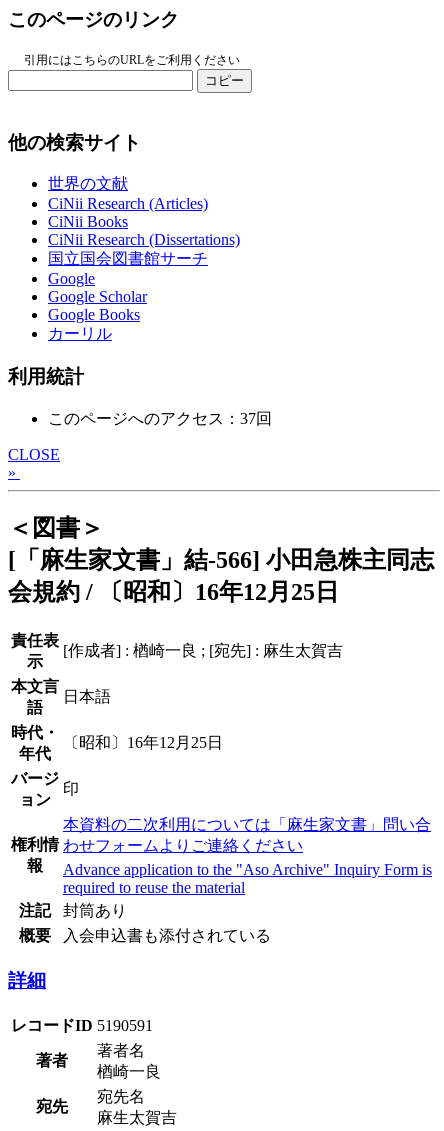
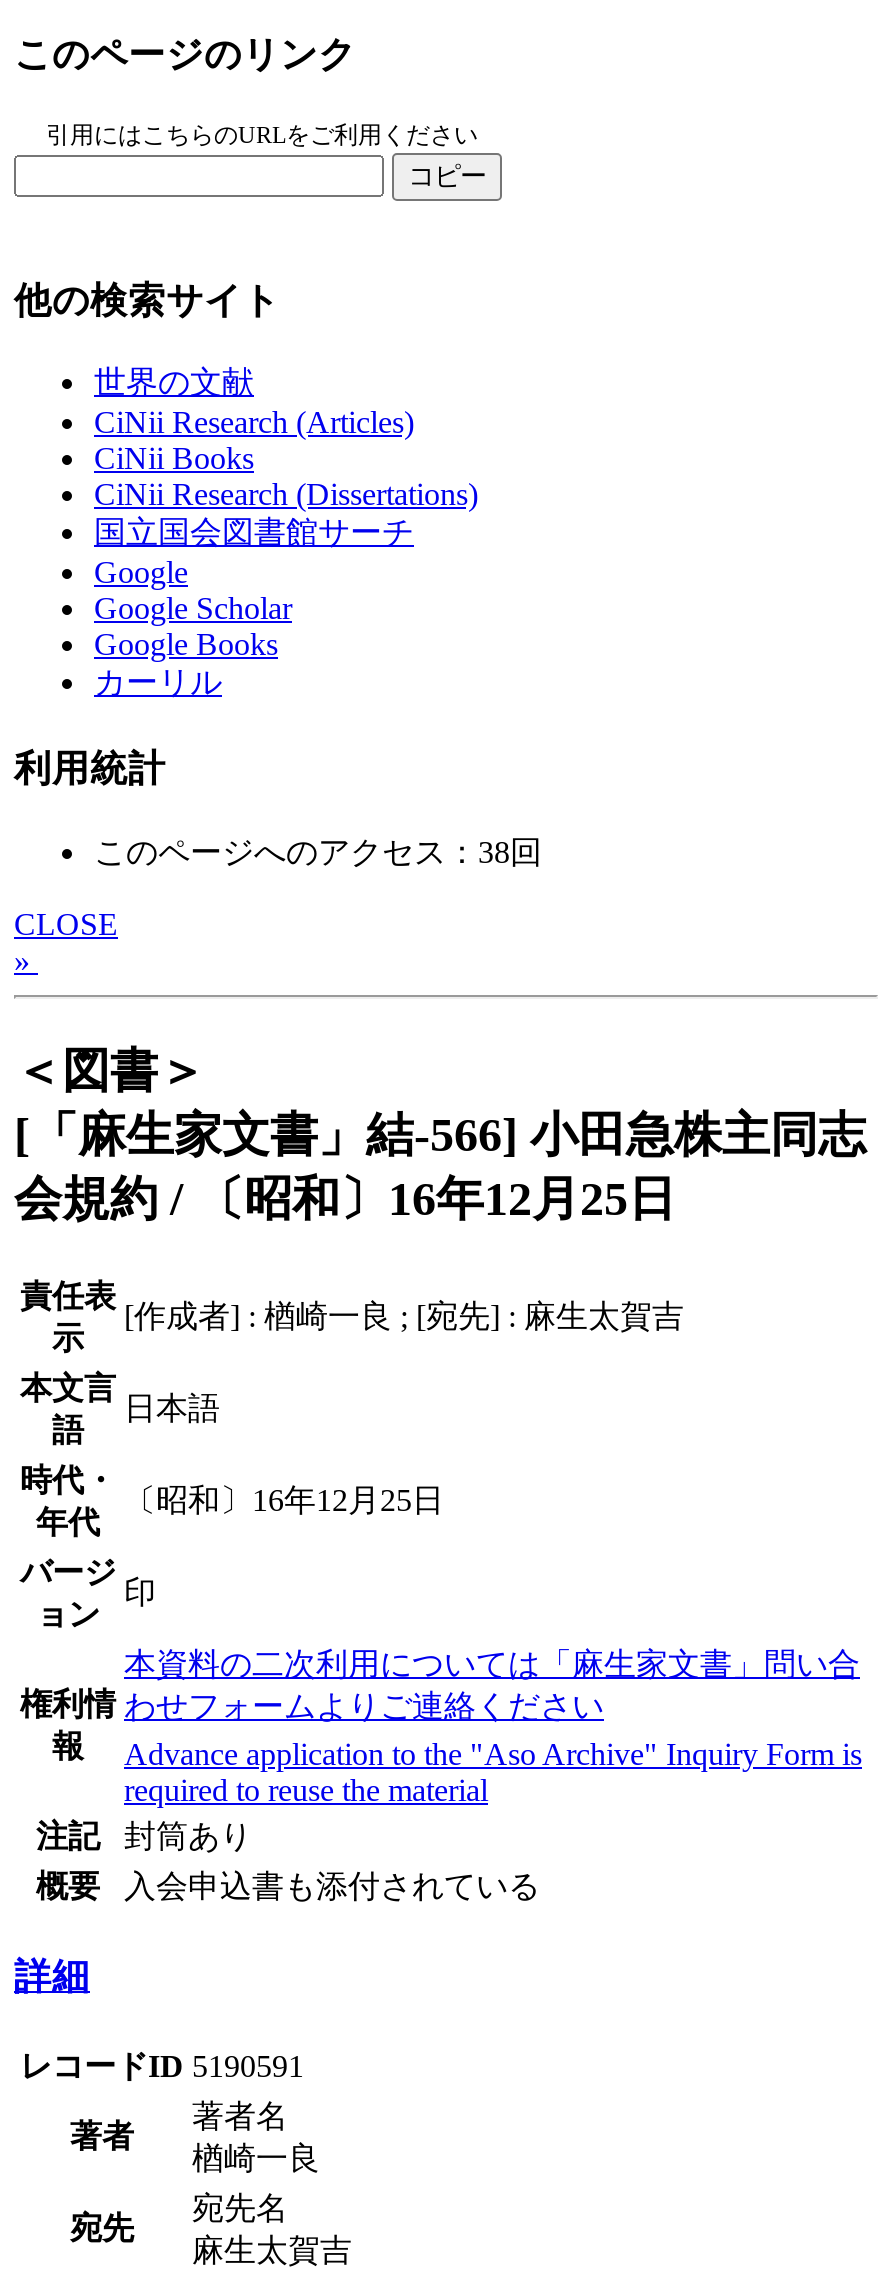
- このページへのアクセス：37回
+ このページへのアクセス：38回
